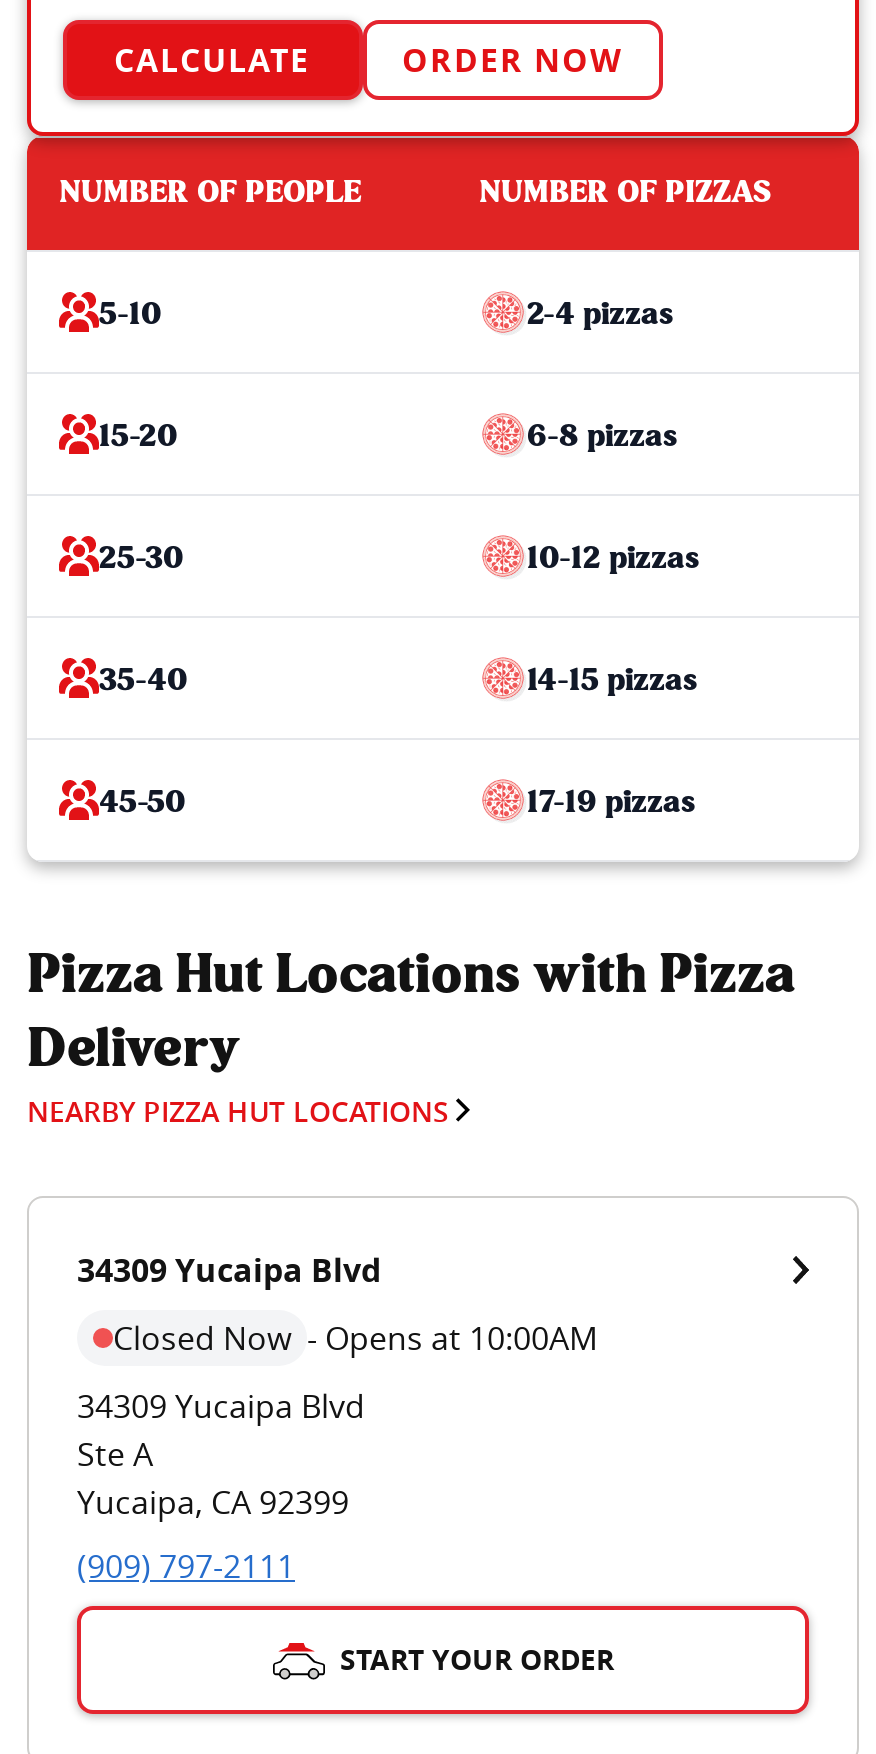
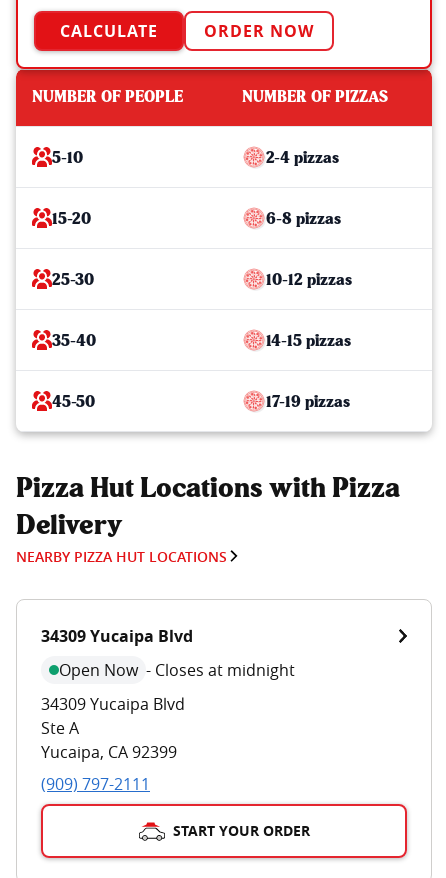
- Closed Now - Opens at 10:00AM
+ Open Now - Closes at midnight
